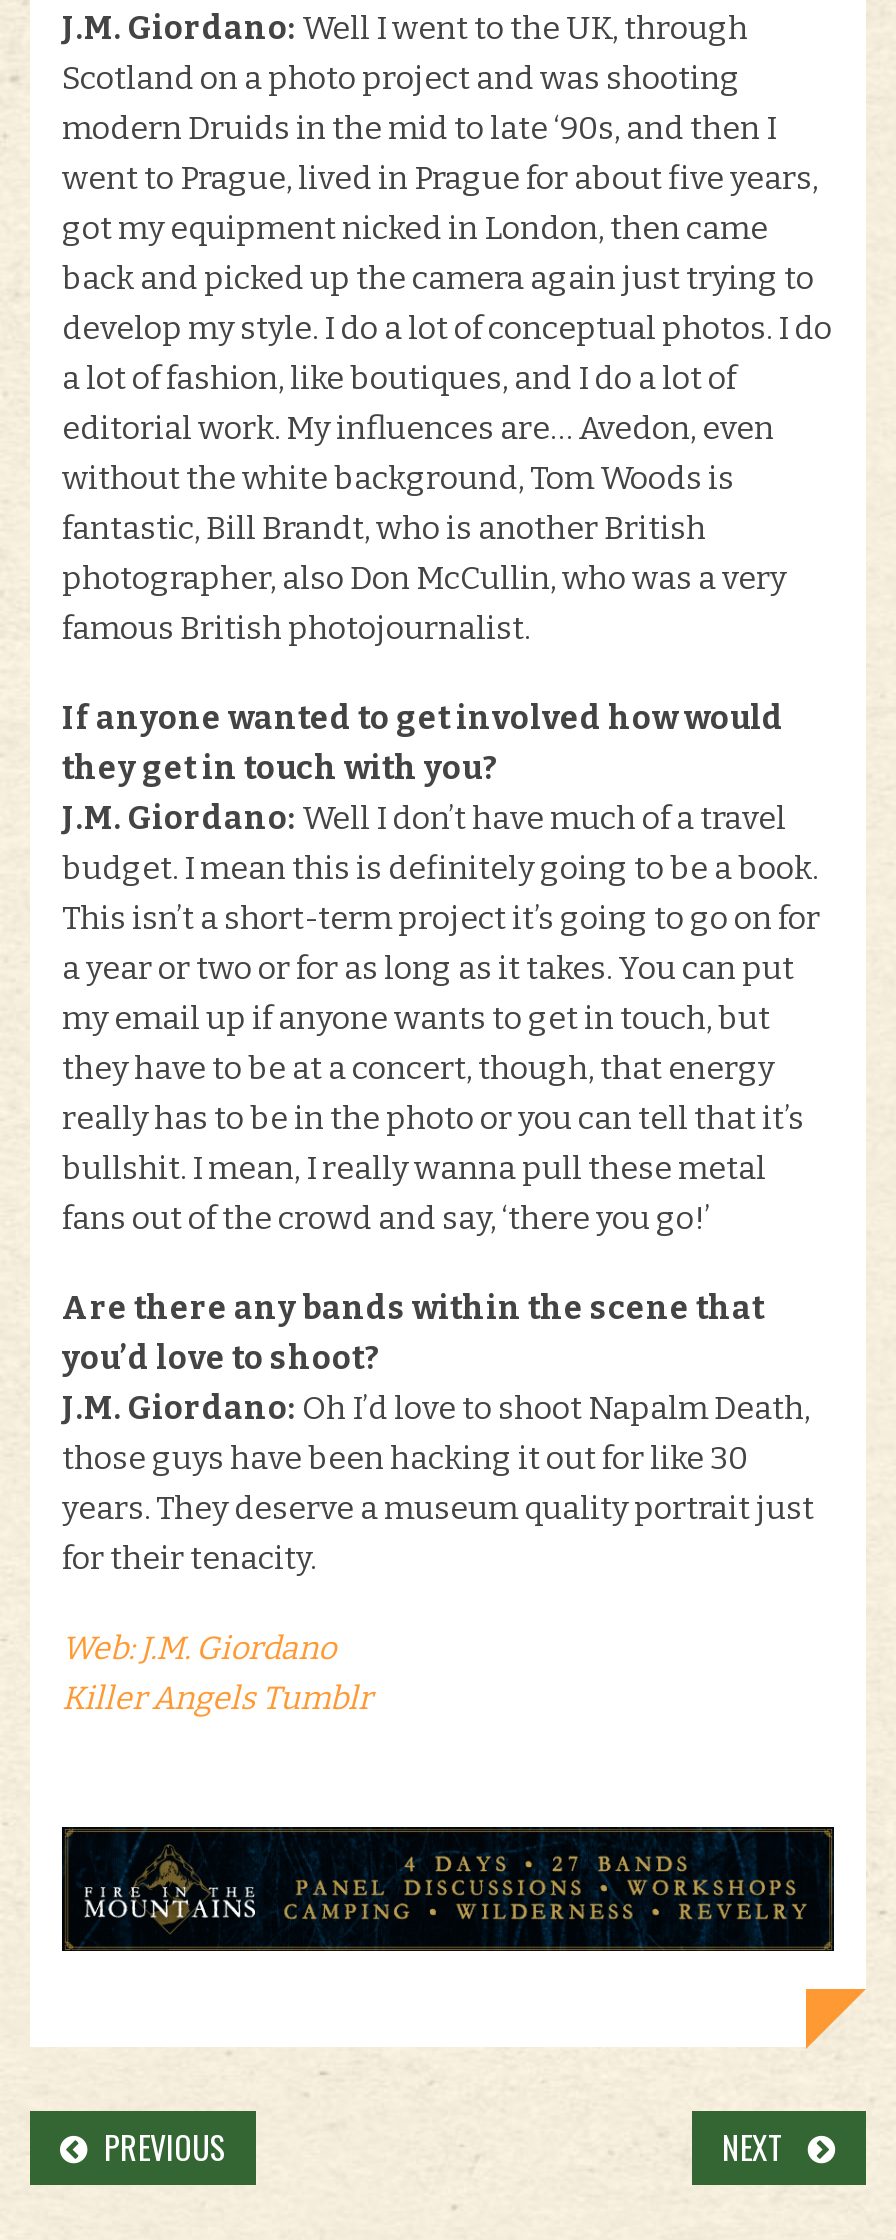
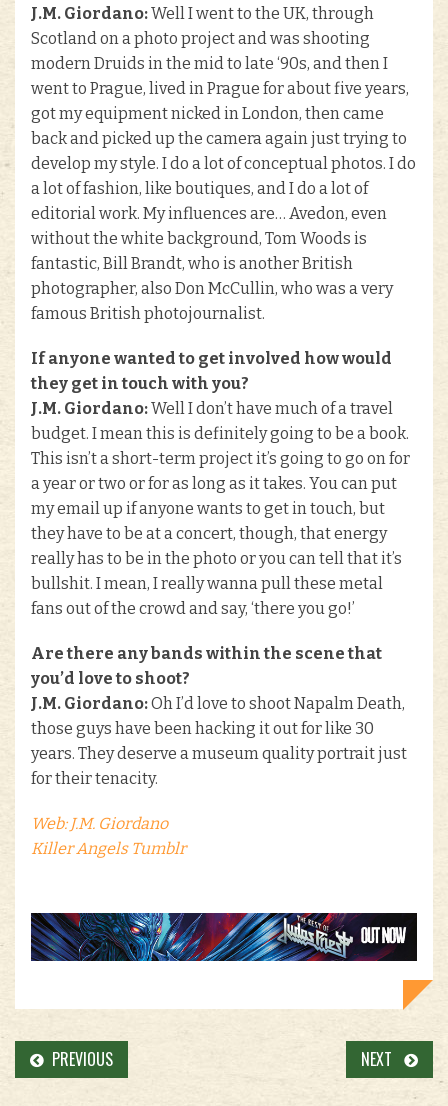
- [image]
+ [image]
